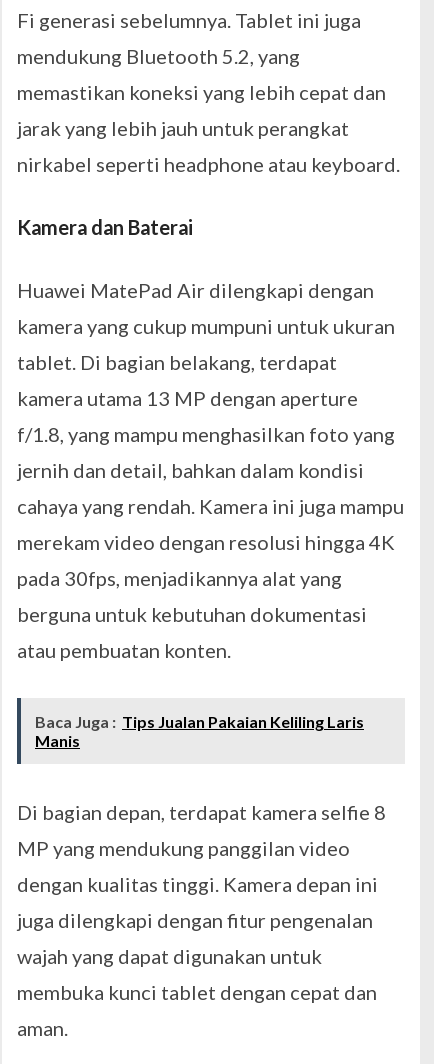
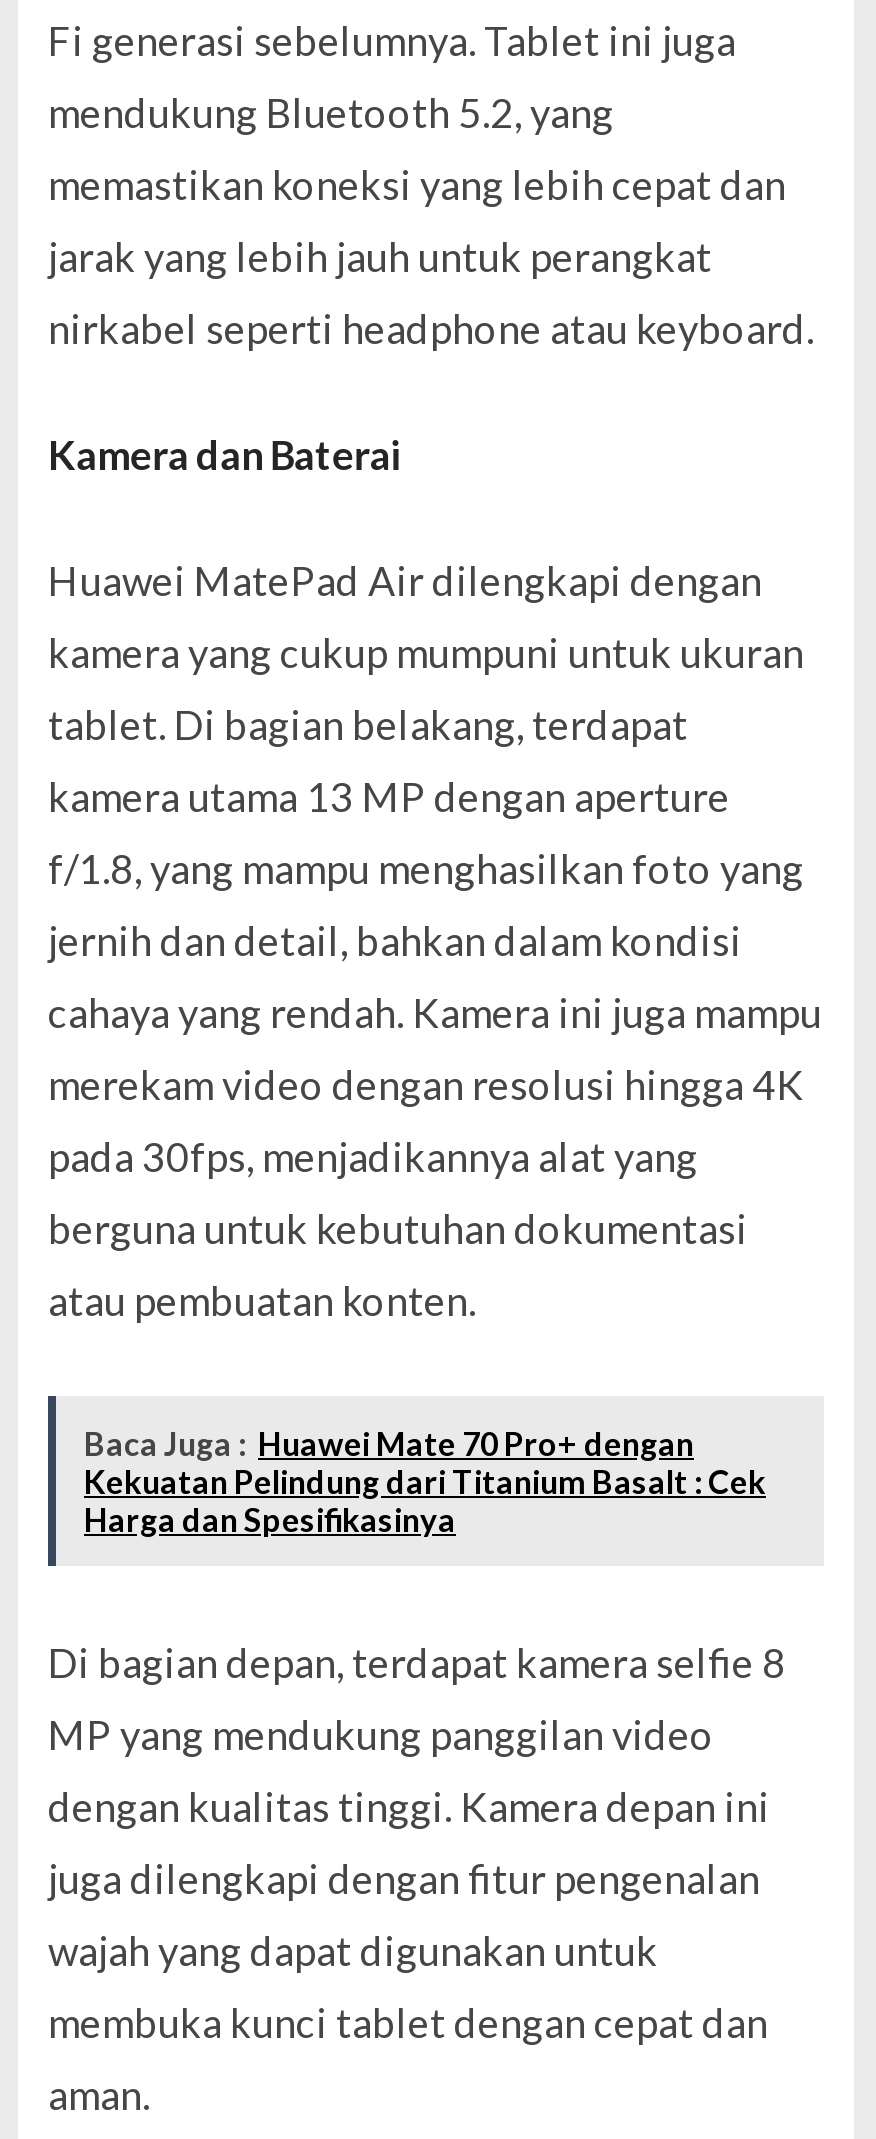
- Baca Juga : Tips Jualan Pakaian Keliling Laris
- Manis
+ Baca Juga : Huawei Mate 70 Pro+ dengan
+ Kekuatan Pelindung dari Titanium Basalt : Cek
+ Harga dan Spesifikasinya
